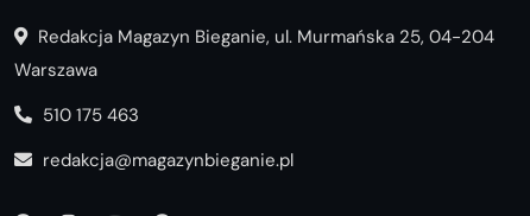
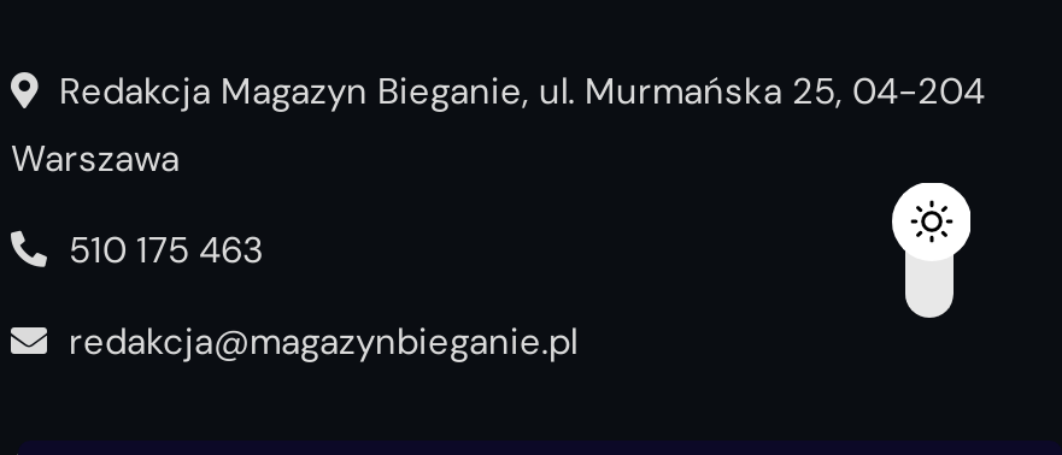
+ [image]
